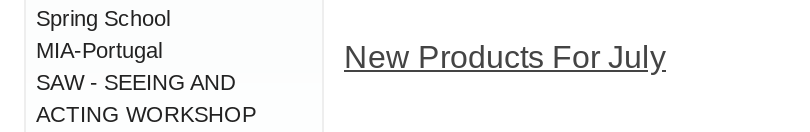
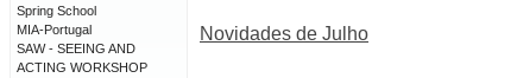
- New Products For July
+ Novidades de Julho
